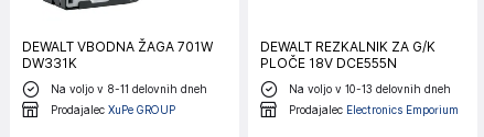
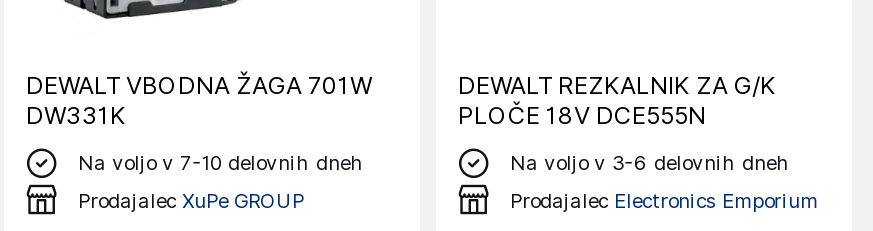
- Na voljo v 8-11 delovnih dneh
+ Na voljo v 7-10 delovnih dneh

- Na voljo v 10-13 delovnih dneh
+ Na voljo v 3-6 delovnih dneh
